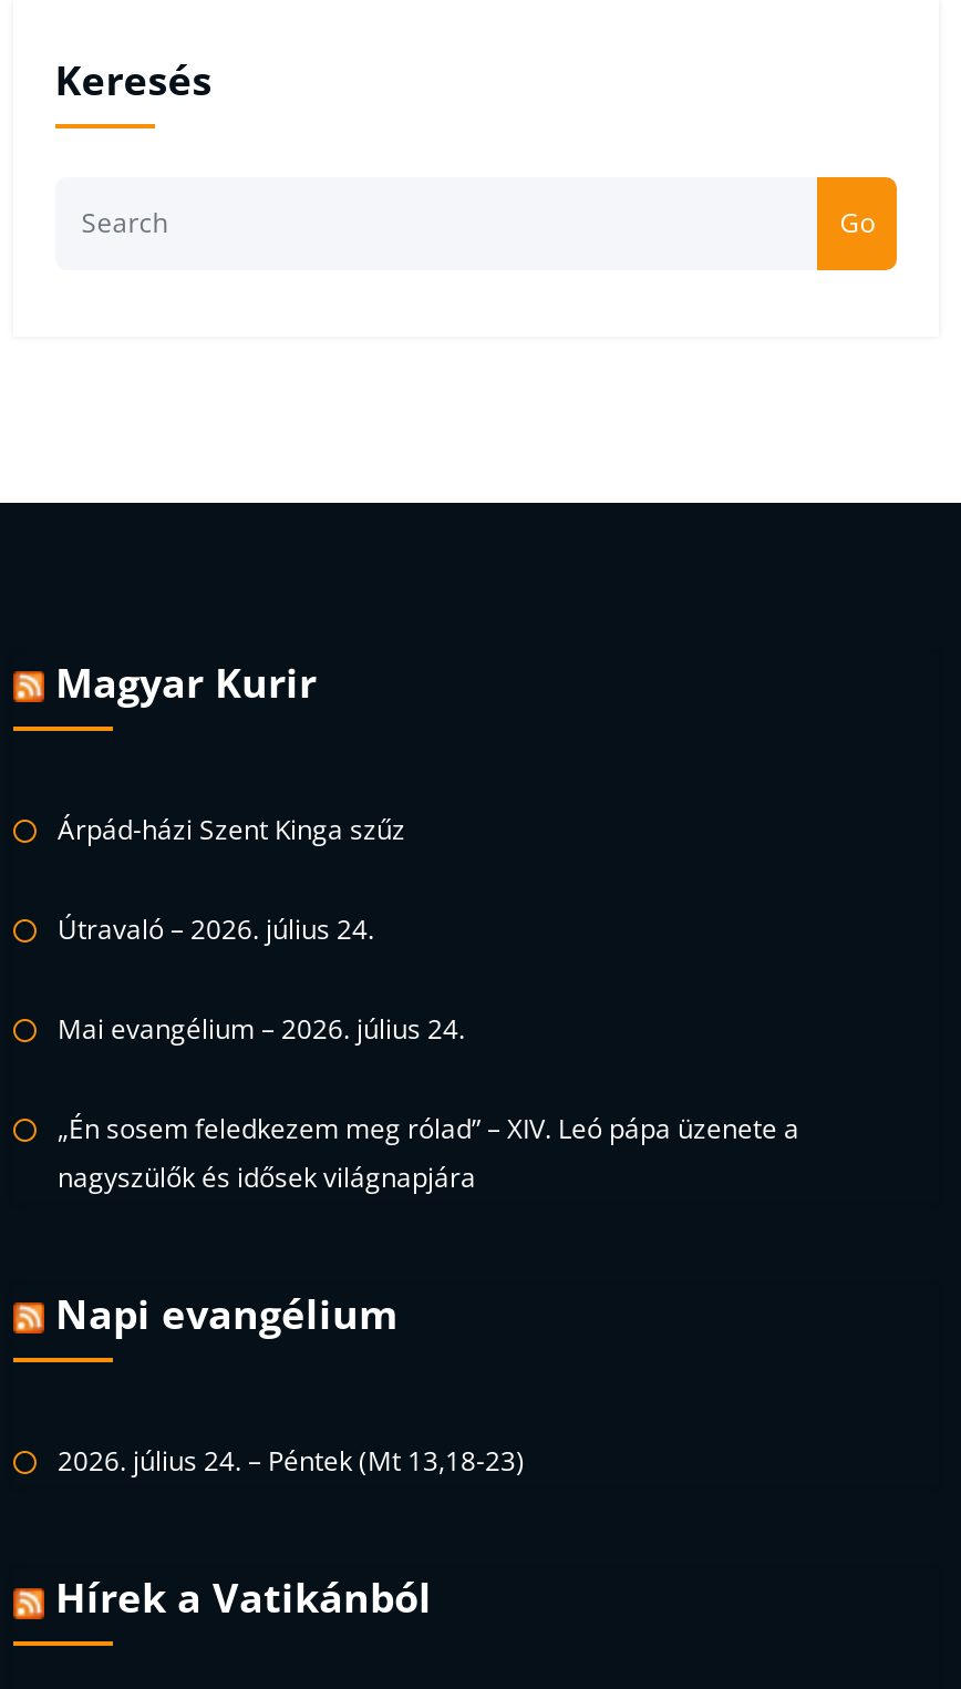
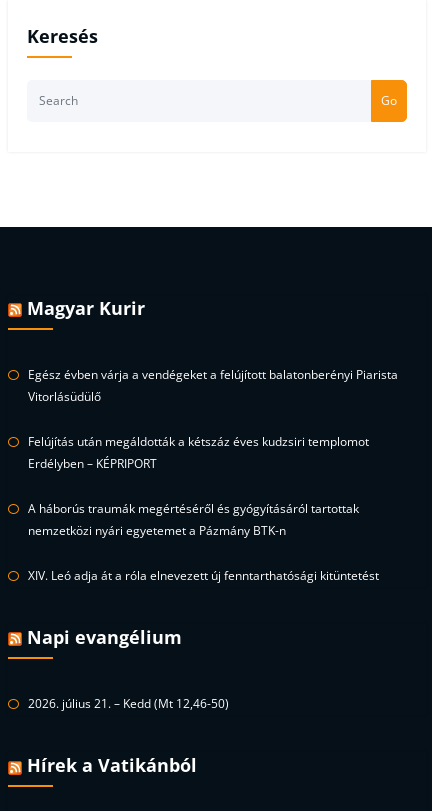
- Árpád-házi Szent Kinga szűz
+ Egész évben várja a vendégeket a felújított balatonberényi Piarista
+ Vitorlásüdülő

- Útravaló – 2026. július 24.
+ Felújítás után megáldották a kétszáz éves kudzsiri templomot
+ Erdélyben – KÉPRIPORT

- Mai evangélium – 2026. július 24.
+ A háborús traumák megértéséről és gyógyításáról tartottak
+ nemzetközi nyári egyetemet a Pázmány BTK-n

- „Én sosem feledkezem meg rólad” – XIV. Leó pápa üzenete a
- nagyszülők és idősek világnapjára
+ XIV. Leó adja át a róla elnevezett új fenntarthatósági kitüntetést

- 2026. július 24. – Péntek (Mt 13,18-23)
+ 2026. július 21. – Kedd (Mt 12,46-50)
